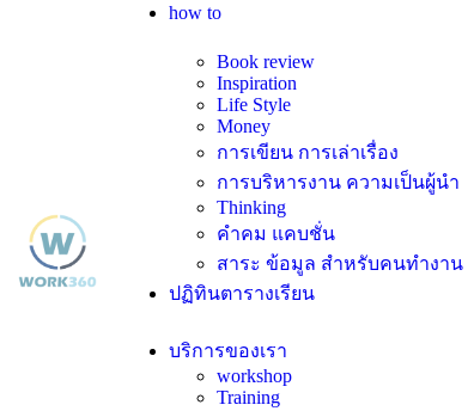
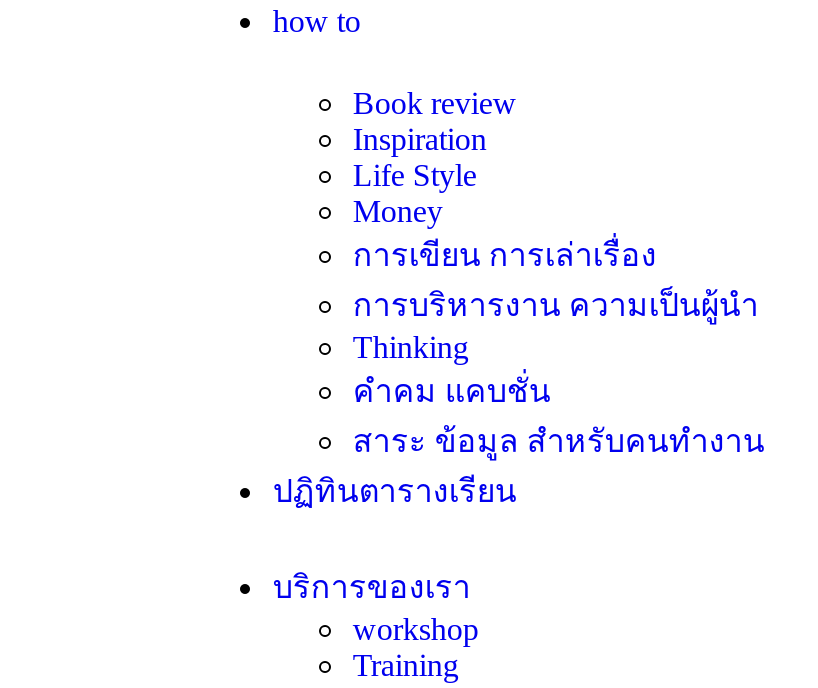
- [image]
